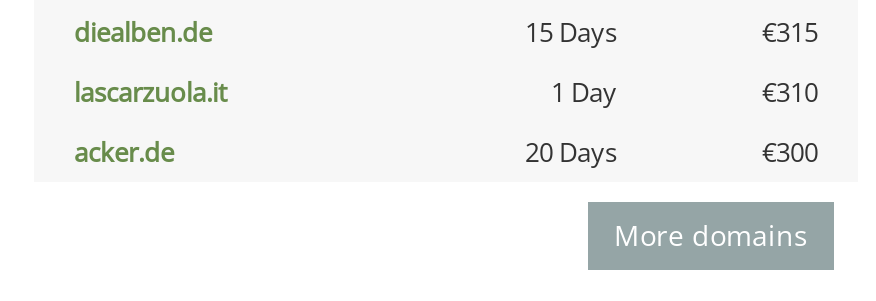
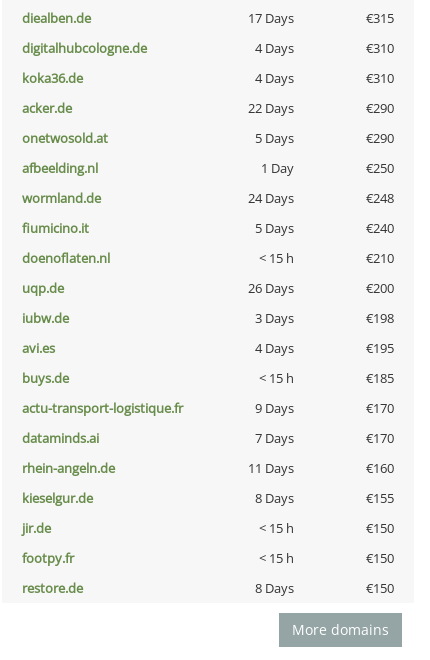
- 15 Days
+ 17 Days

- lascarzuola.it
- 1 Day
+ digitalhubcologne.de
+ 4 Days
+ €310
+ koka36.de
+ 4 Days

- 20 Days
- €300
+ 22 Days
+ €290
+ onetwosold.at
+ 5 Days
+ €290
+ afbeelding.nl
+ 1 Day
+ €250
+ wormland.de
+ 24 Days
+ €248
+ fiumicino.it
+ 5 Days
+ €240
+ doenoflaten.nl
+ < 15 h
+ €210
+ uqp.de
+ 26 Days
+ €200
+ iubw.de
+ 3 Days
+ €198
+ avi.es
+ 4 Days
+ €195
+ buys.de
+ < 15 h
+ €185
+ actu-transport-logistique.fr
+ 9 Days
+ €170
+ dataminds.ai
+ 7 Days
+ €170
+ rhein-angeln.de
+ 11 Days
+ €160
+ kieselgur.de
+ 8 Days
+ €155
+ jir.de
+ < 15 h
+ €150
+ footpy.fr
+ < 15 h
+ €150
+ restore.de
+ 8 Days
+ €150
